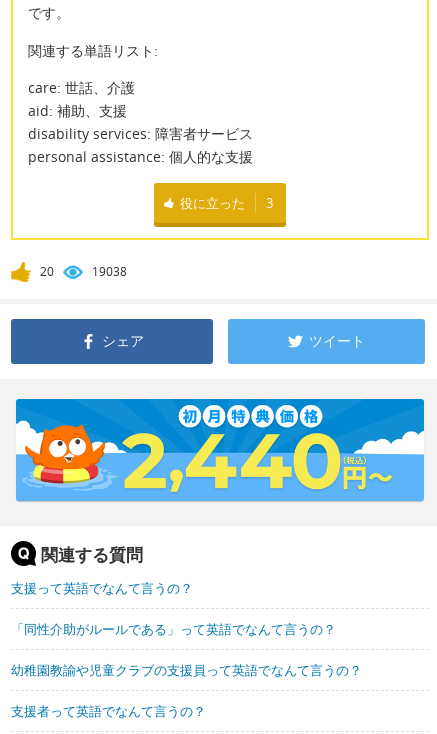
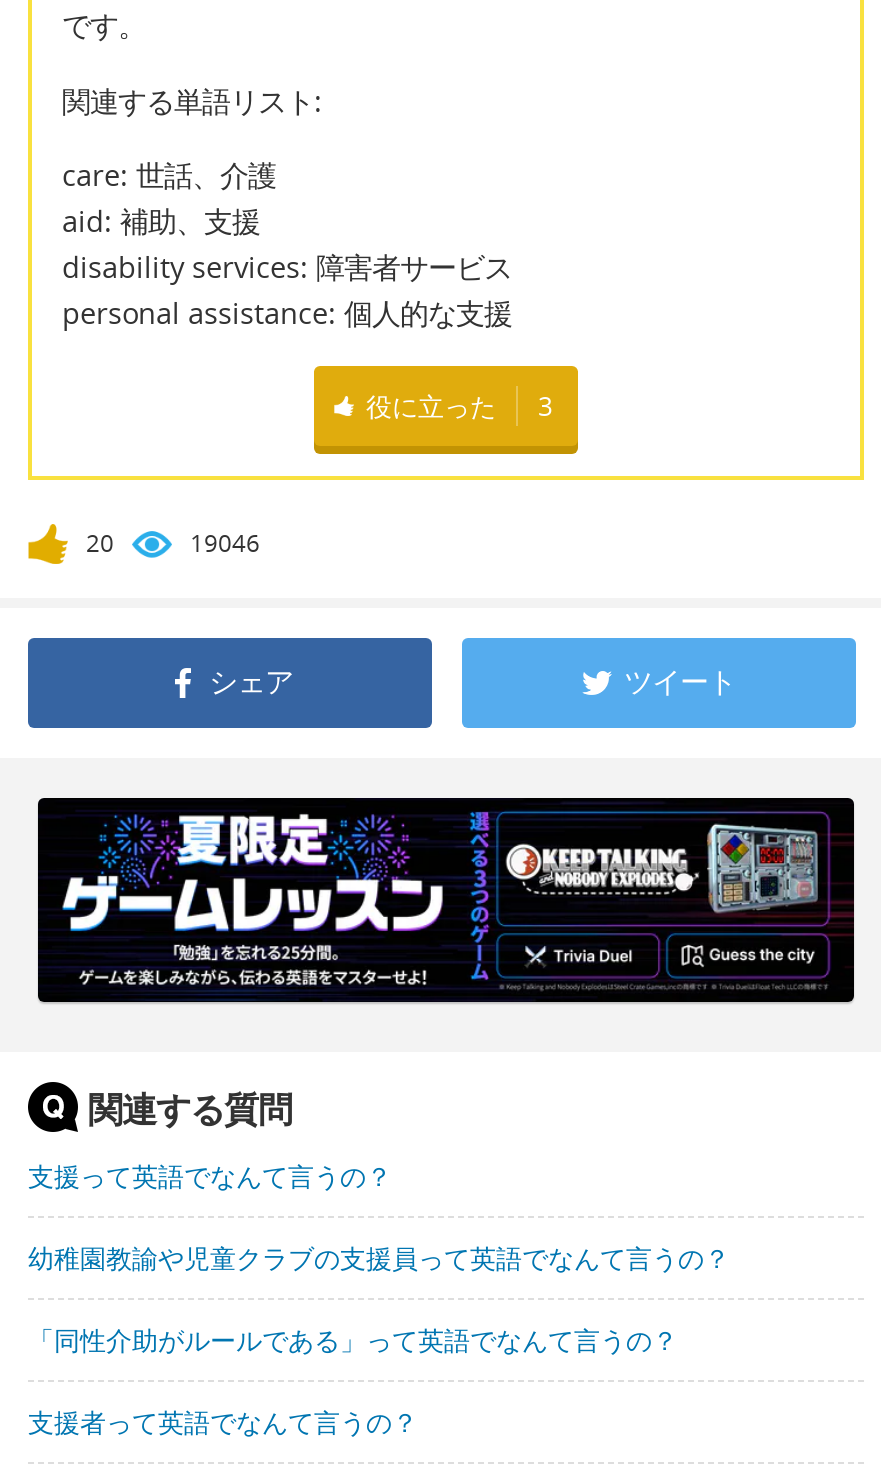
- 19038
+ 19046

- [image]
+ [image]

moved down: 「同性介助がルールである」って英語でなんて言うの？

moved up: 幼稚園教諭や児童クラブの支援員って英語でなんて言うの？
